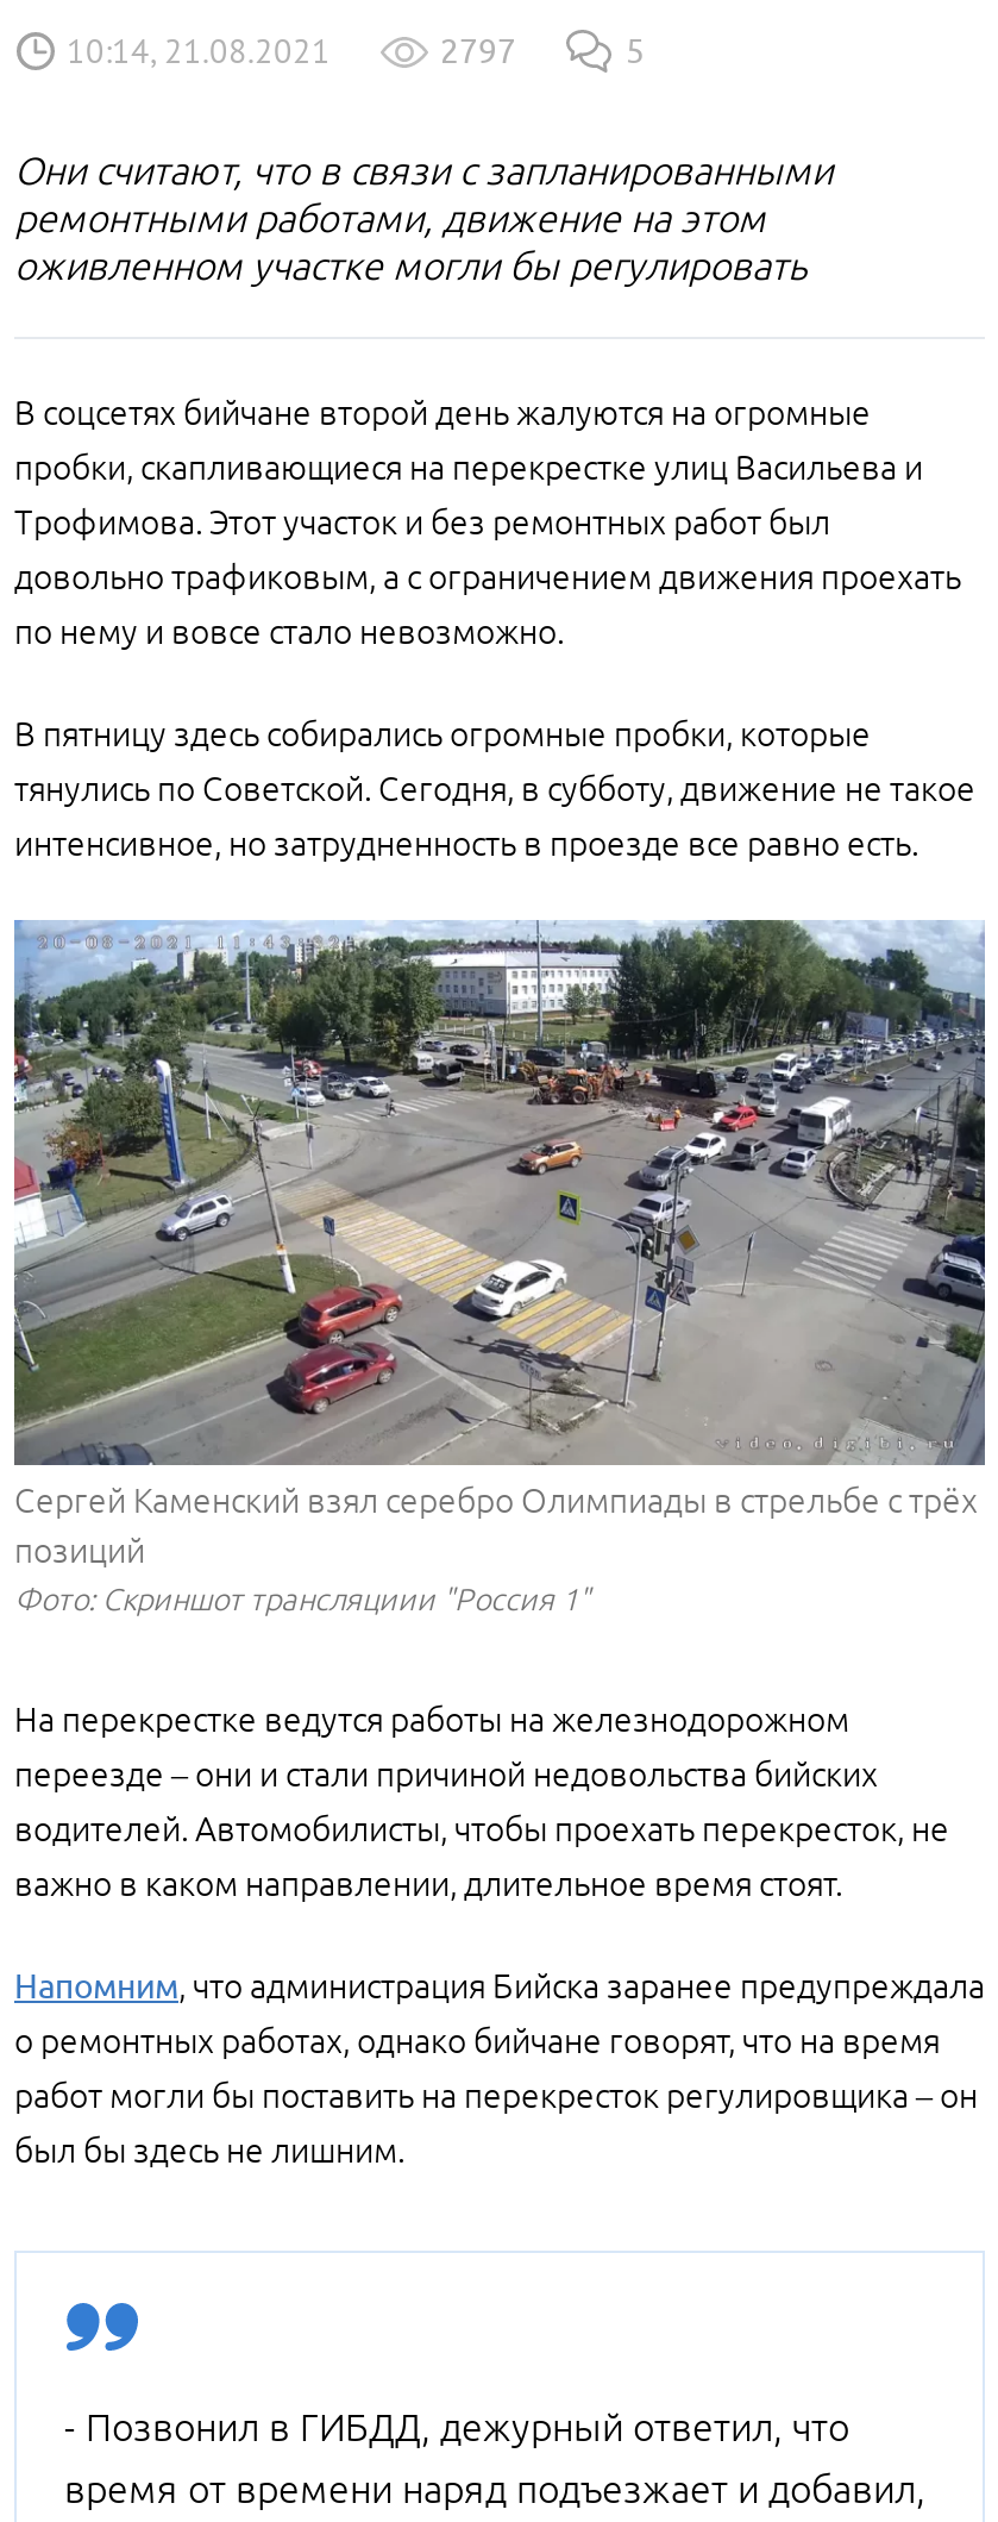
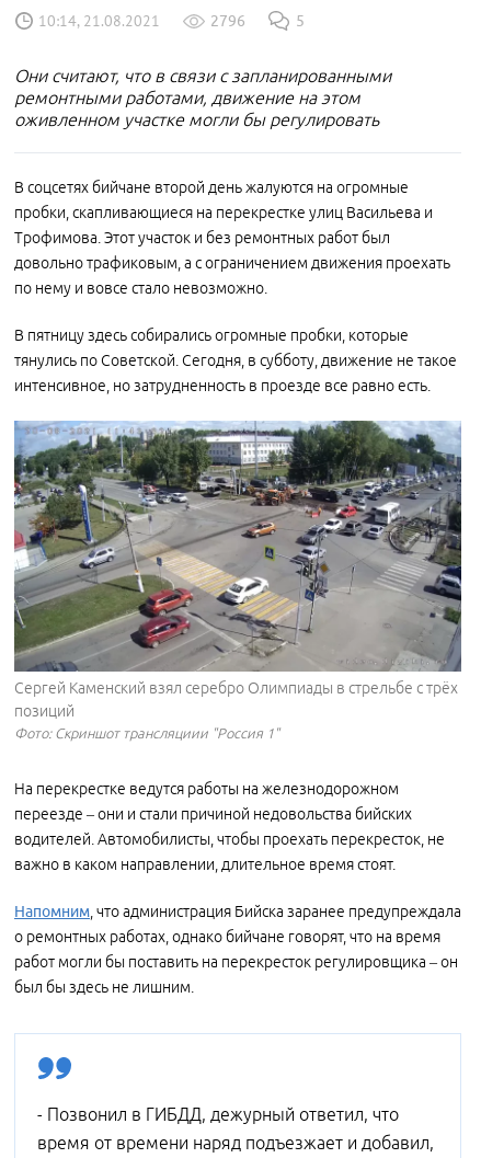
- 2797
+ 2796
